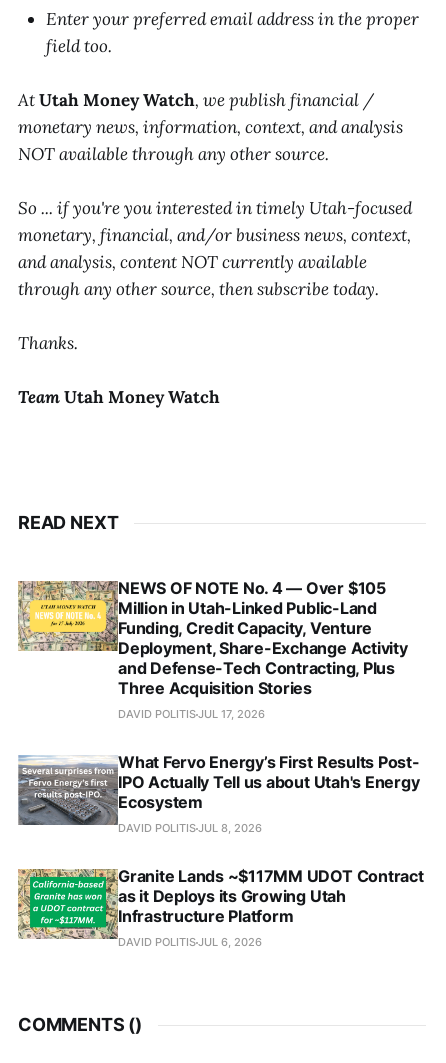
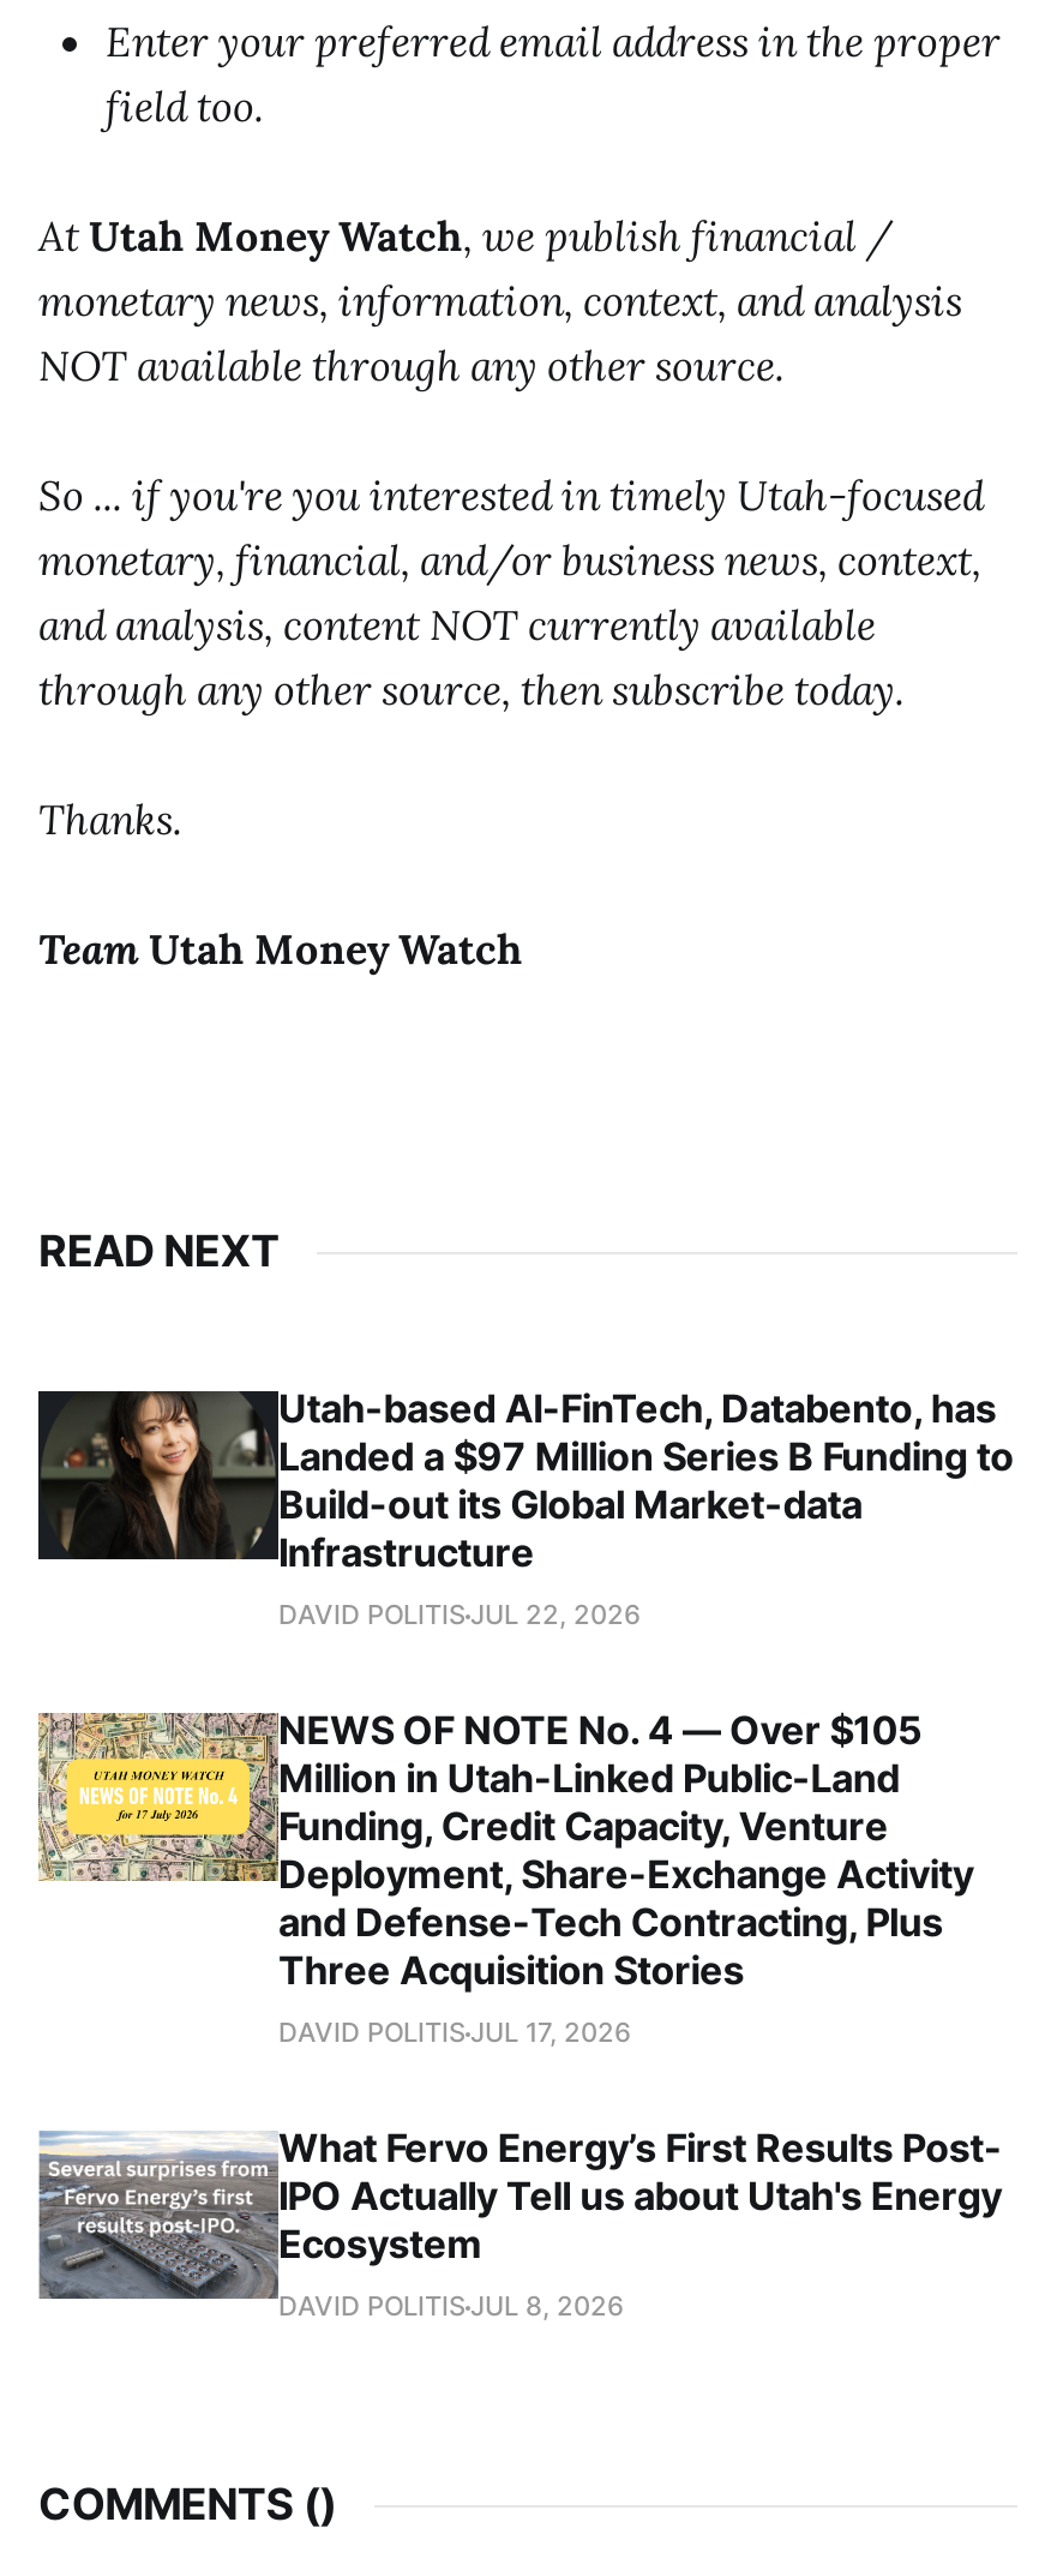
+ [image]
+ Utah-based AI-FinTech, Databento, has
+ Landed a $97 Million Series B Funding to
+ Build-out its Global Market-data
+ Infrastructure
+ DAVID POLITIS JUL 22, 2026

moved down: [image] | NEWS OF NOTE No. 4 — Over $105 | Million in Utah-Linked Public-Land | ... | Ecosystem | DAVID POLITIS JUL 8, 2026

- [image]
- Granite Lands ~$117MM UDOT Contract
- as it Deploys its Growing Utah
- Infrastructure Platform
- DAVID POLITIS JUL 6, 2026
